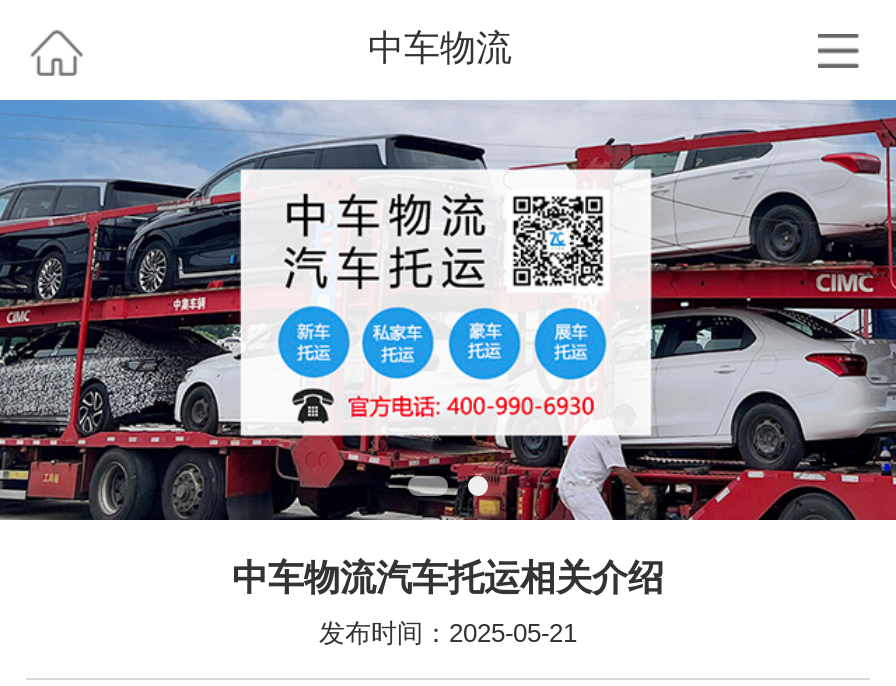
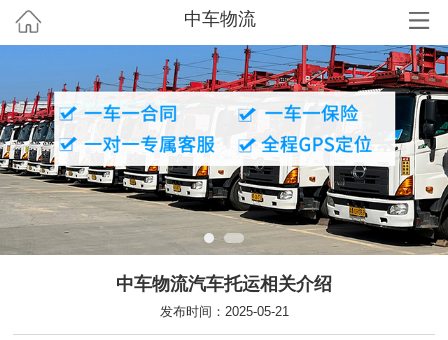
- [image]
+ [image]
